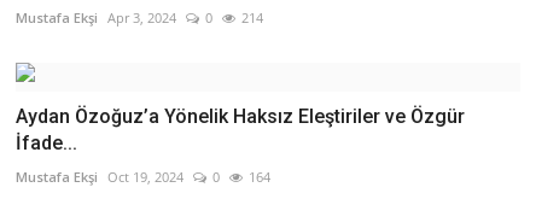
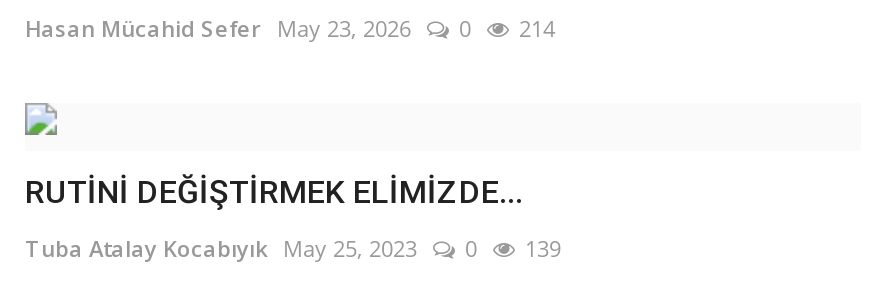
- Mustafa Ekşi Apr 3, 2024
+ Hasan Mücahid Sefer May 23, 2026

- Aydan Özoğuz’a Yönelik Haksız Eleştiriler ve Özgür
- İfade...
+ RUTİNİ DEĞİŞTİRMEK ELİMİZDE...

- Mustafa Ekşi Oct 19, 2024
+ Tuba Atalay Kocabıyık May 25, 2023

- 164
+ 139
